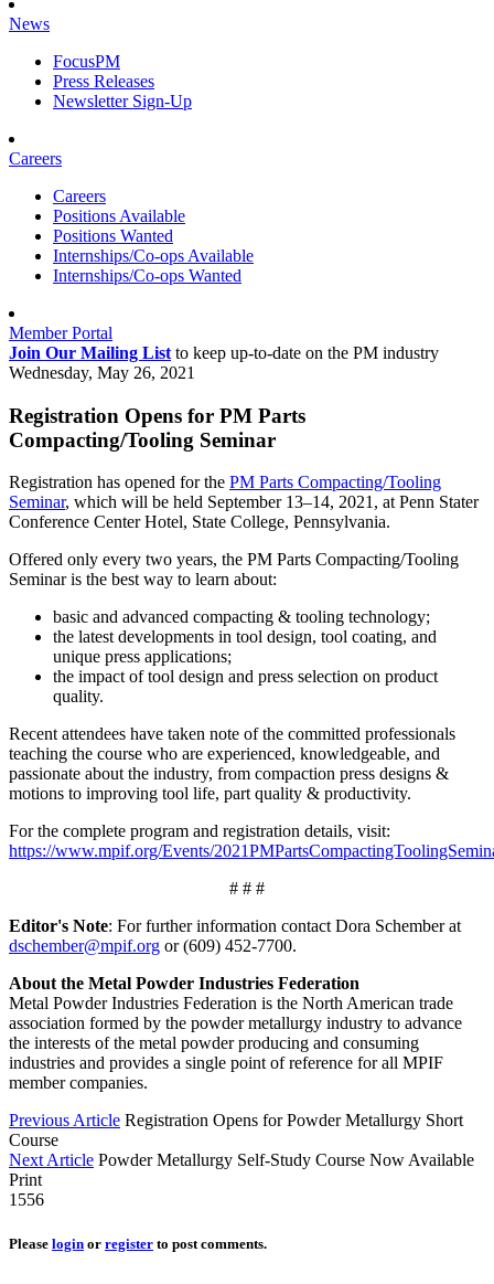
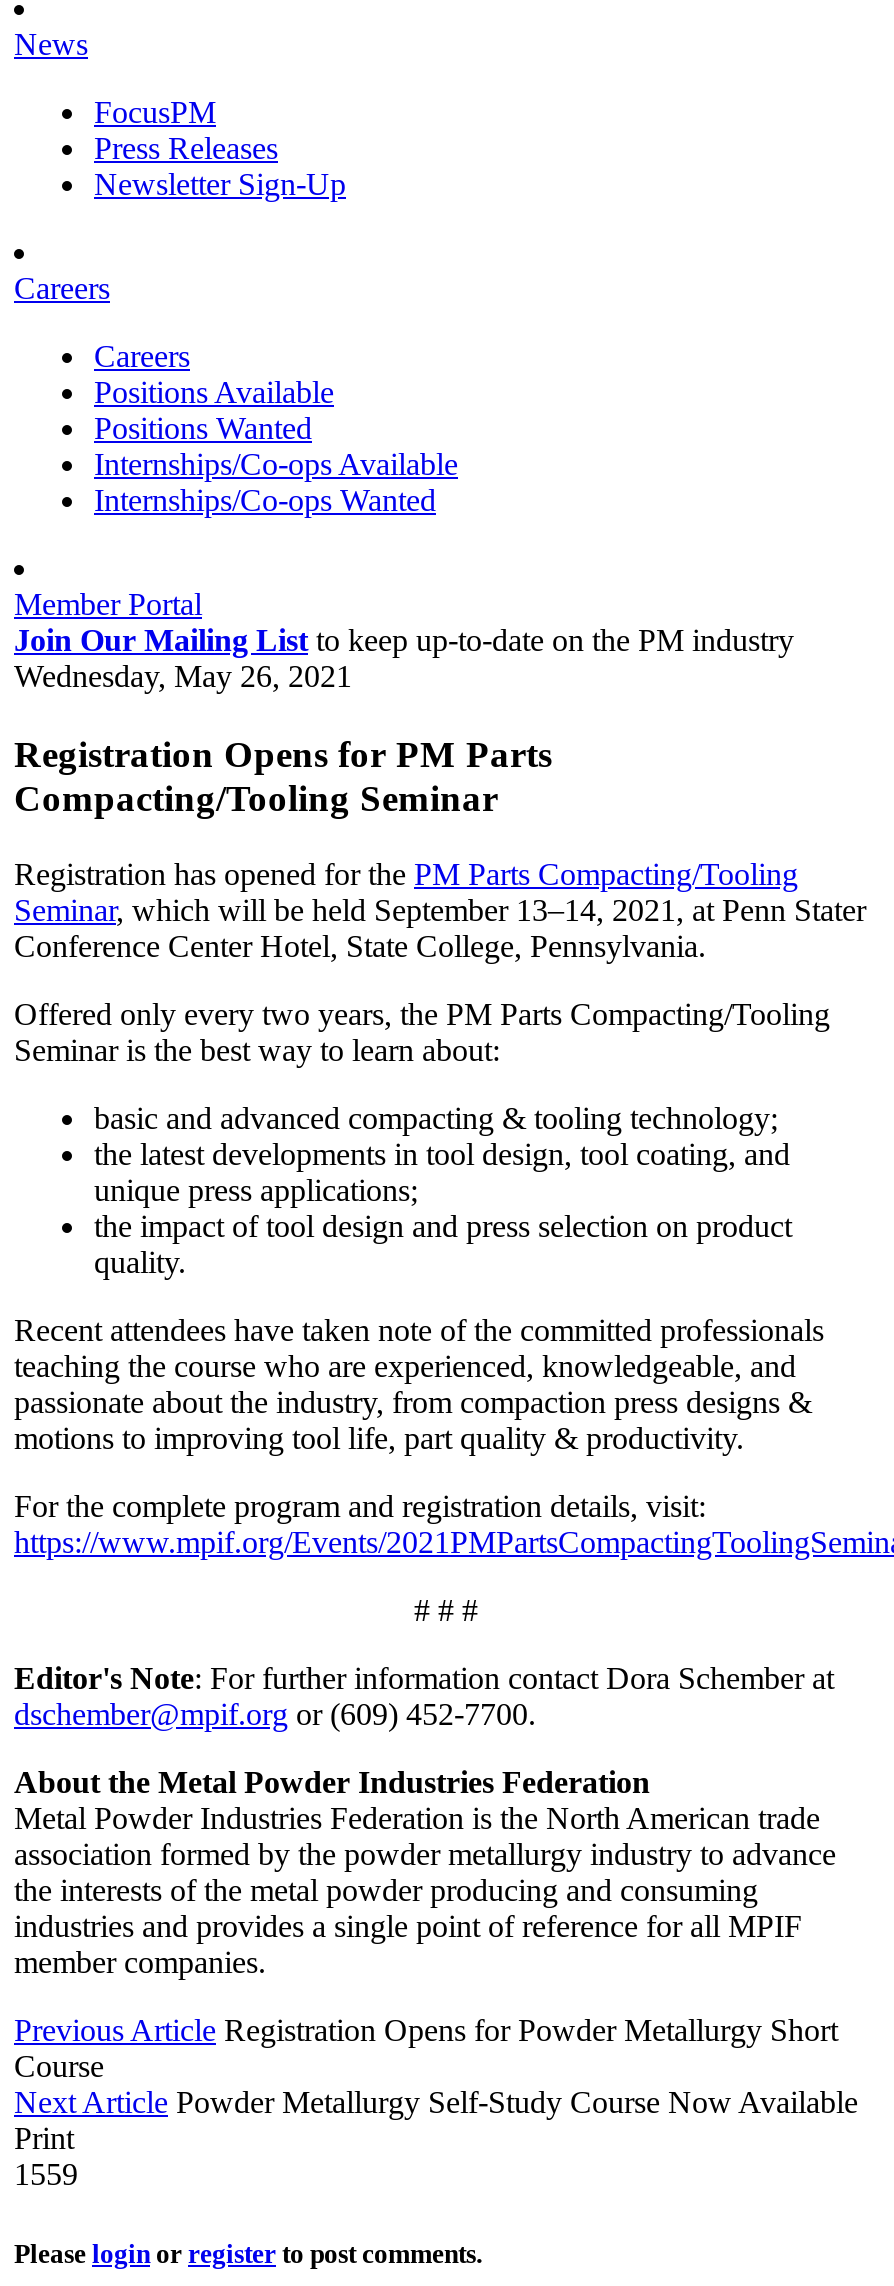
- 1556
+ 1559
